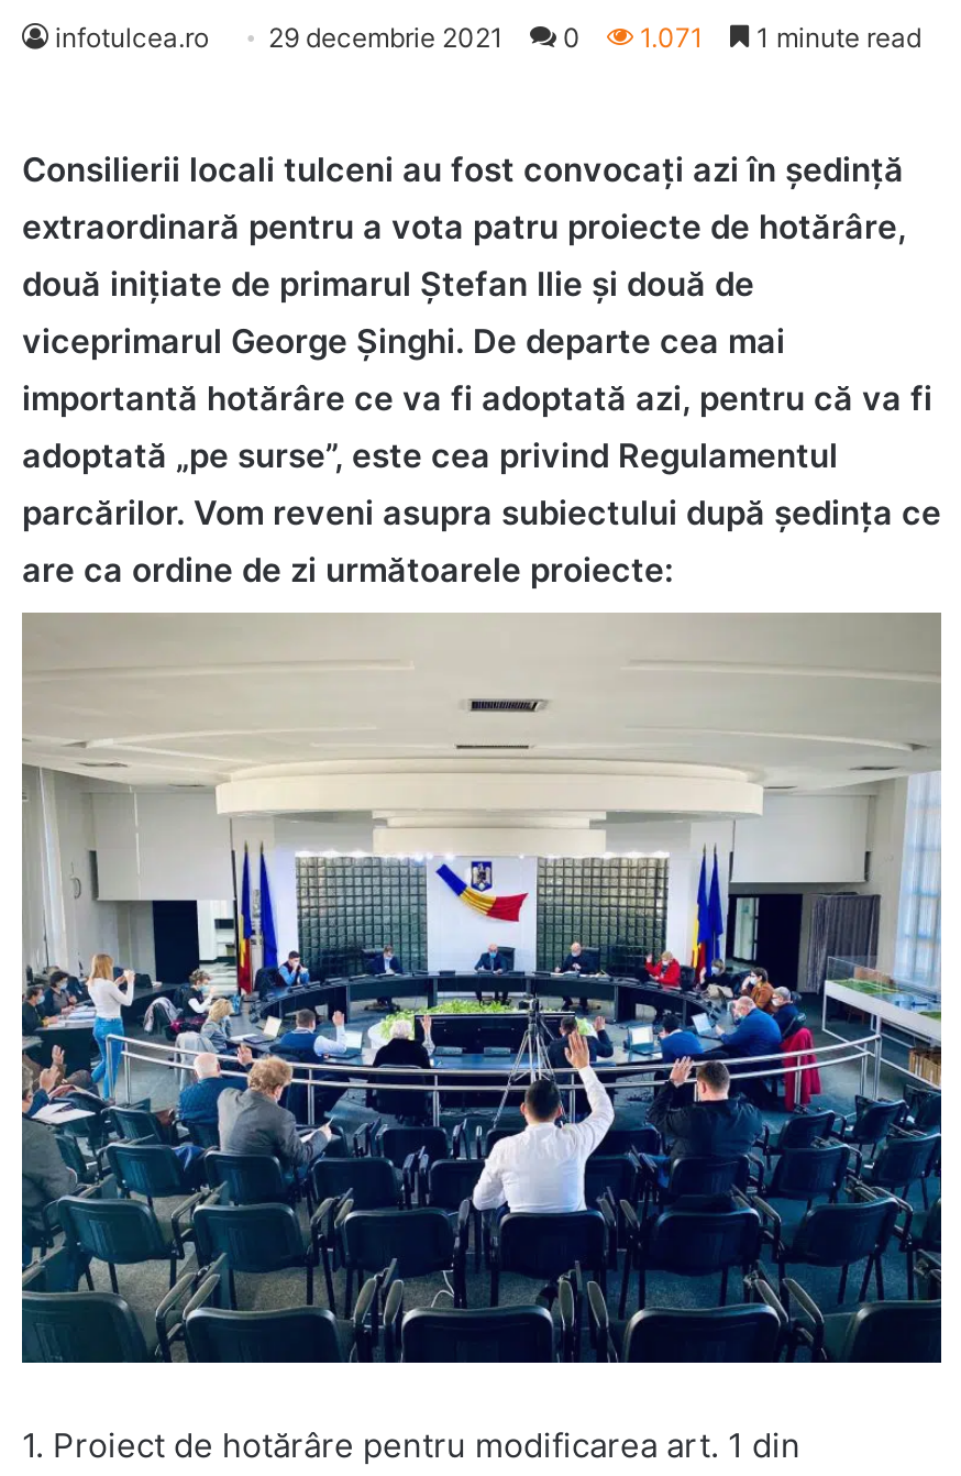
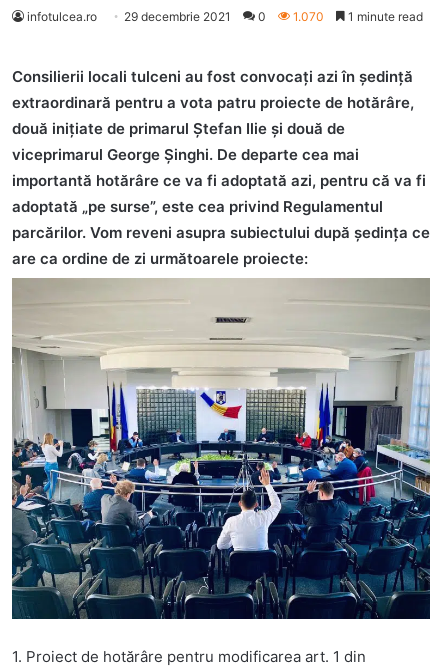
- infotulcea.ro 29 decembrie 2021 0 1.071 1 minute read
+ infotulcea.ro 29 decembrie 2021 0 1.070 1 minute read
